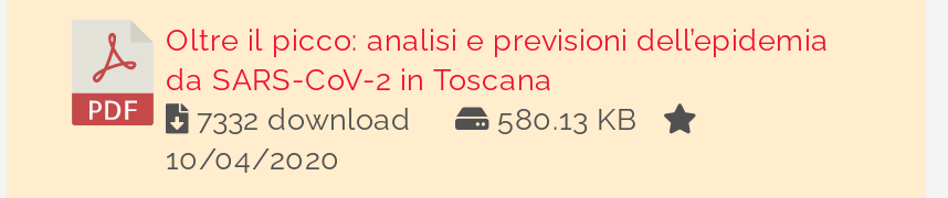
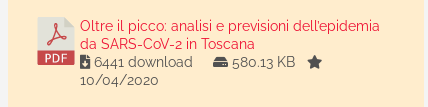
- 7332 download
+ 6441 download
